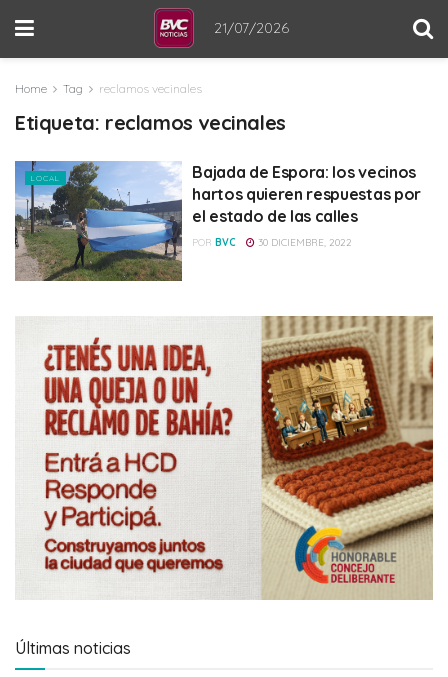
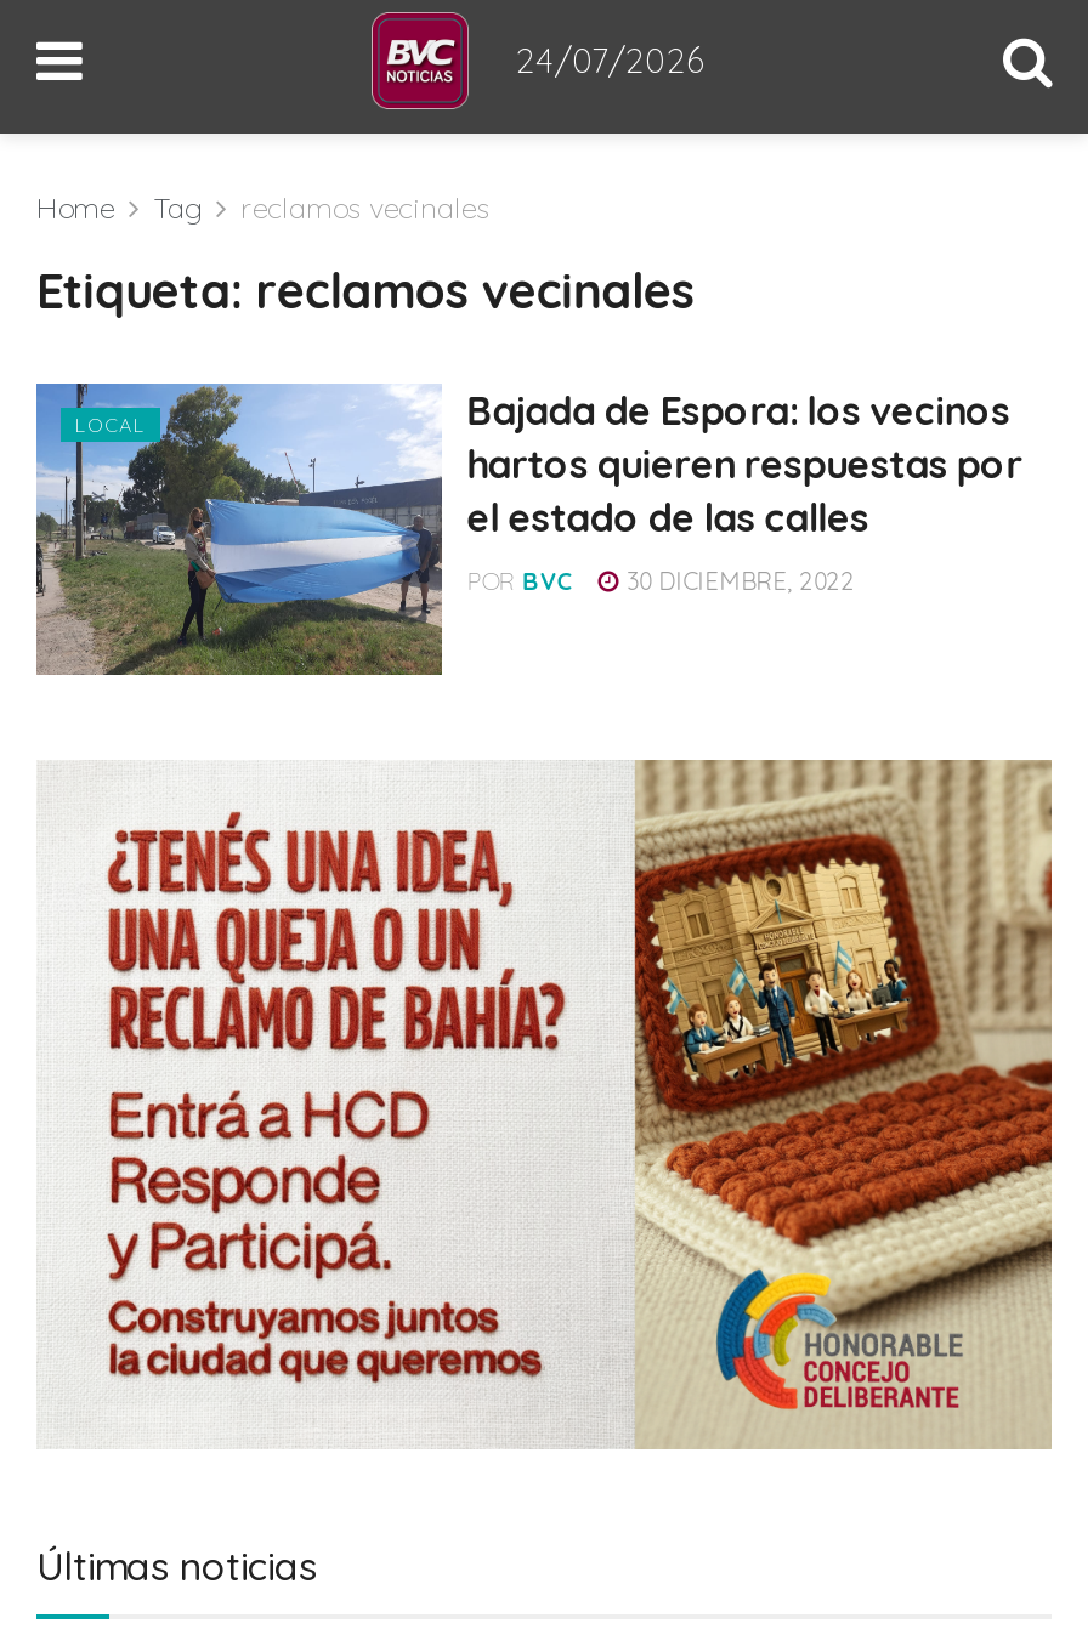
- 21/07/2026
+ 24/07/2026
